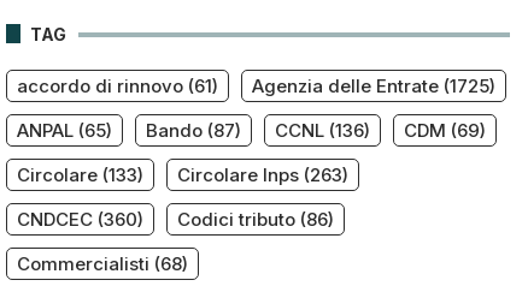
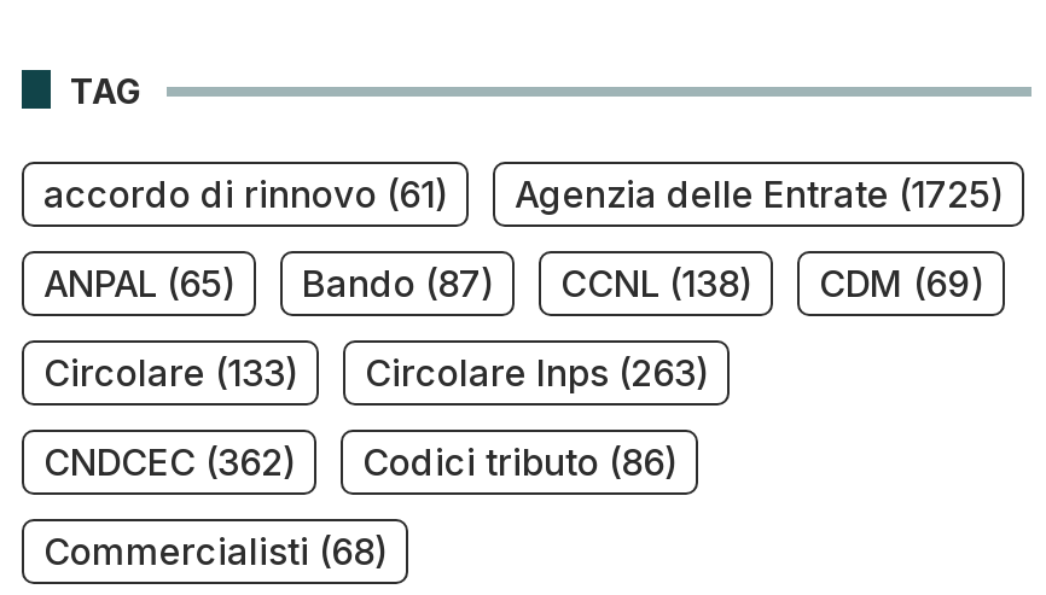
- ANPAL (65) Bando (87) CCNL (136) CDM (69)
+ ANPAL (65) Bando (87) CCNL (138) CDM (69)

- CNDCEC (360) Codici tributo (86)
+ CNDCEC (362) Codici tributo (86)
